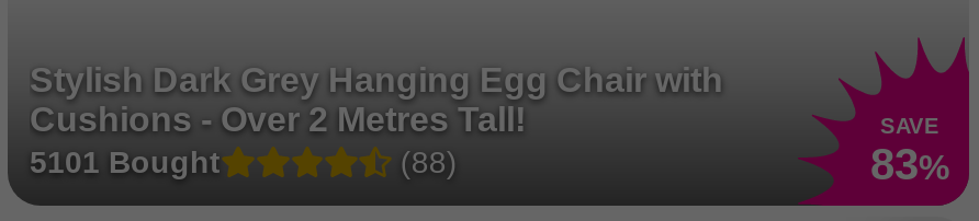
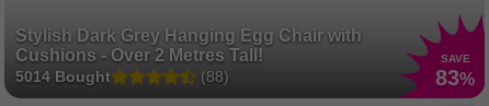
- 5101 Bought
+ 5014 Bought
